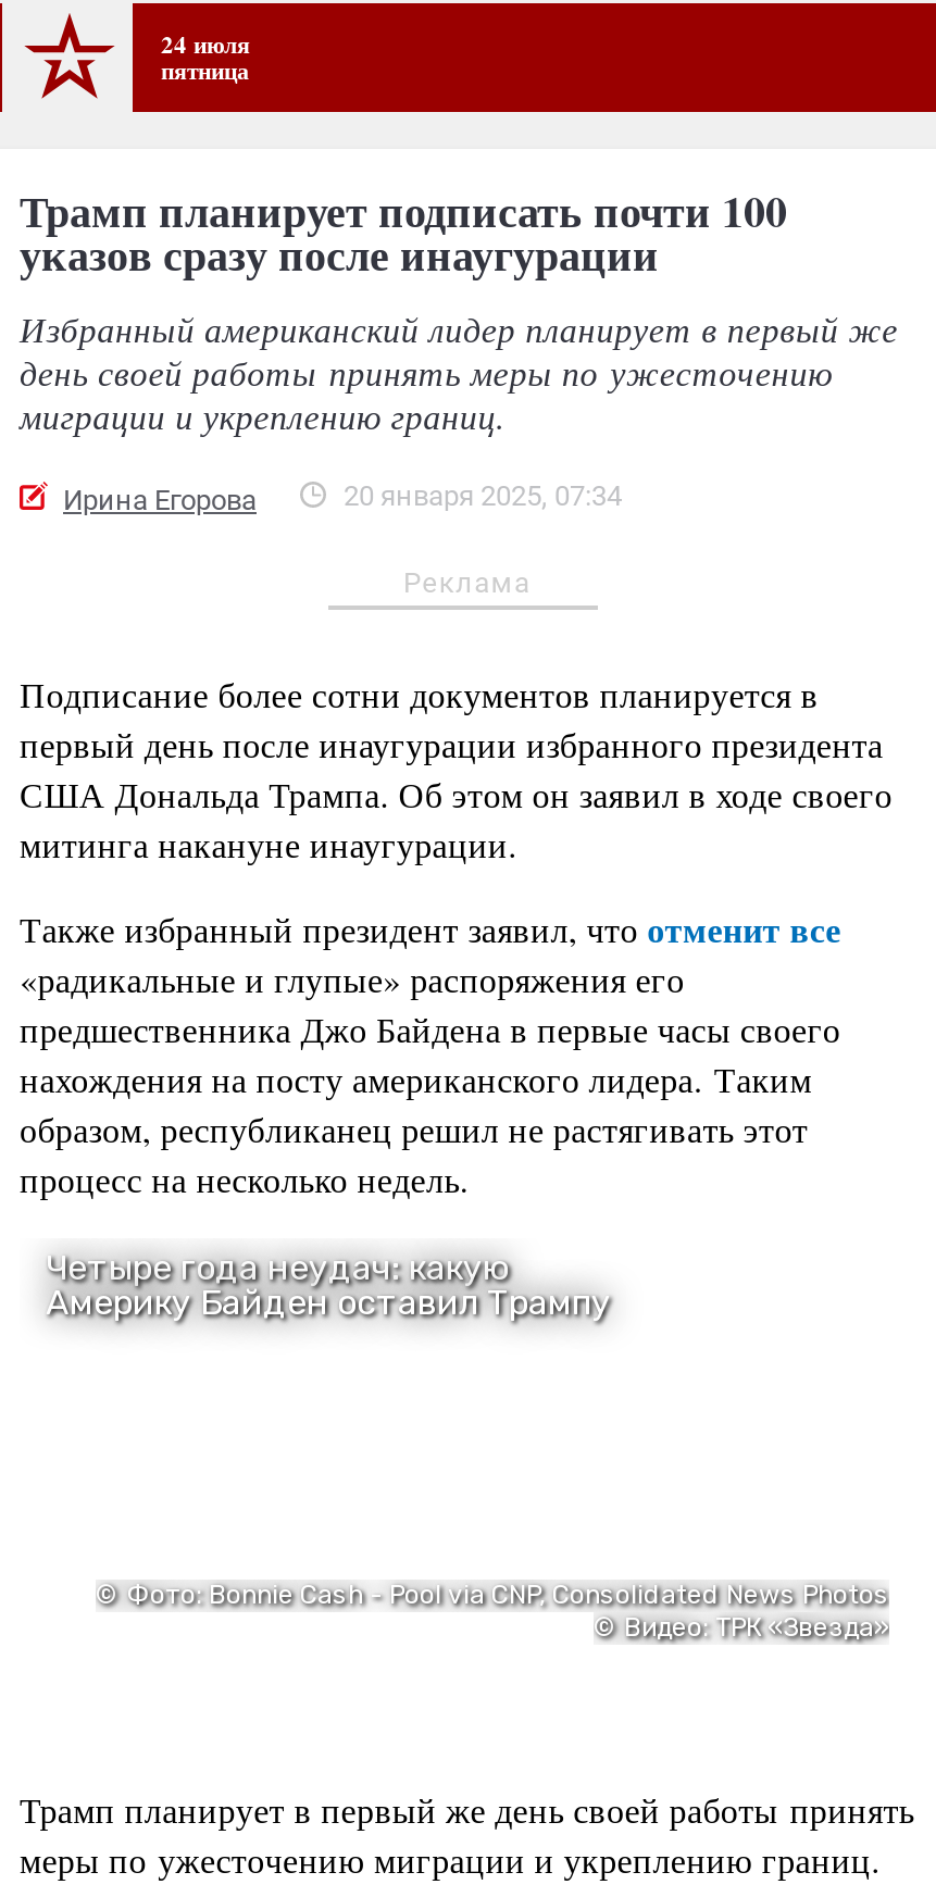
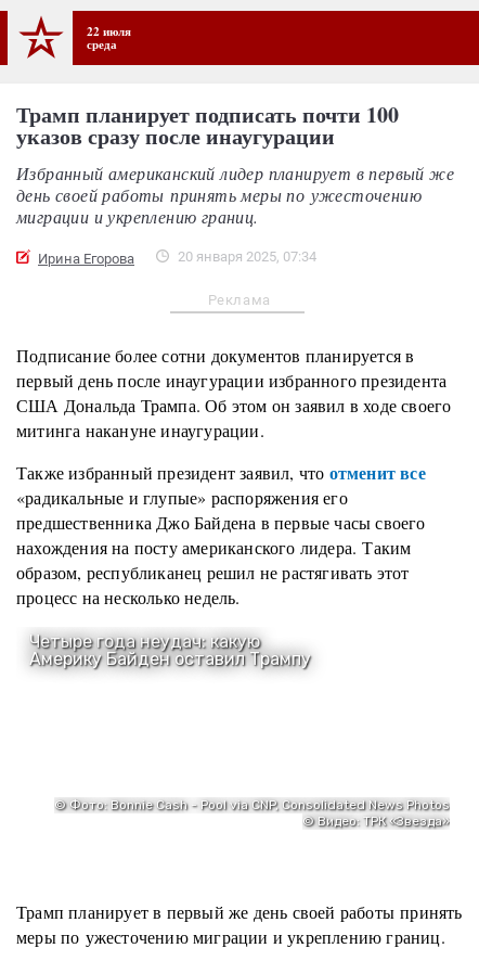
- 24 июля
- пятница
+ 22 июля
+ среда
